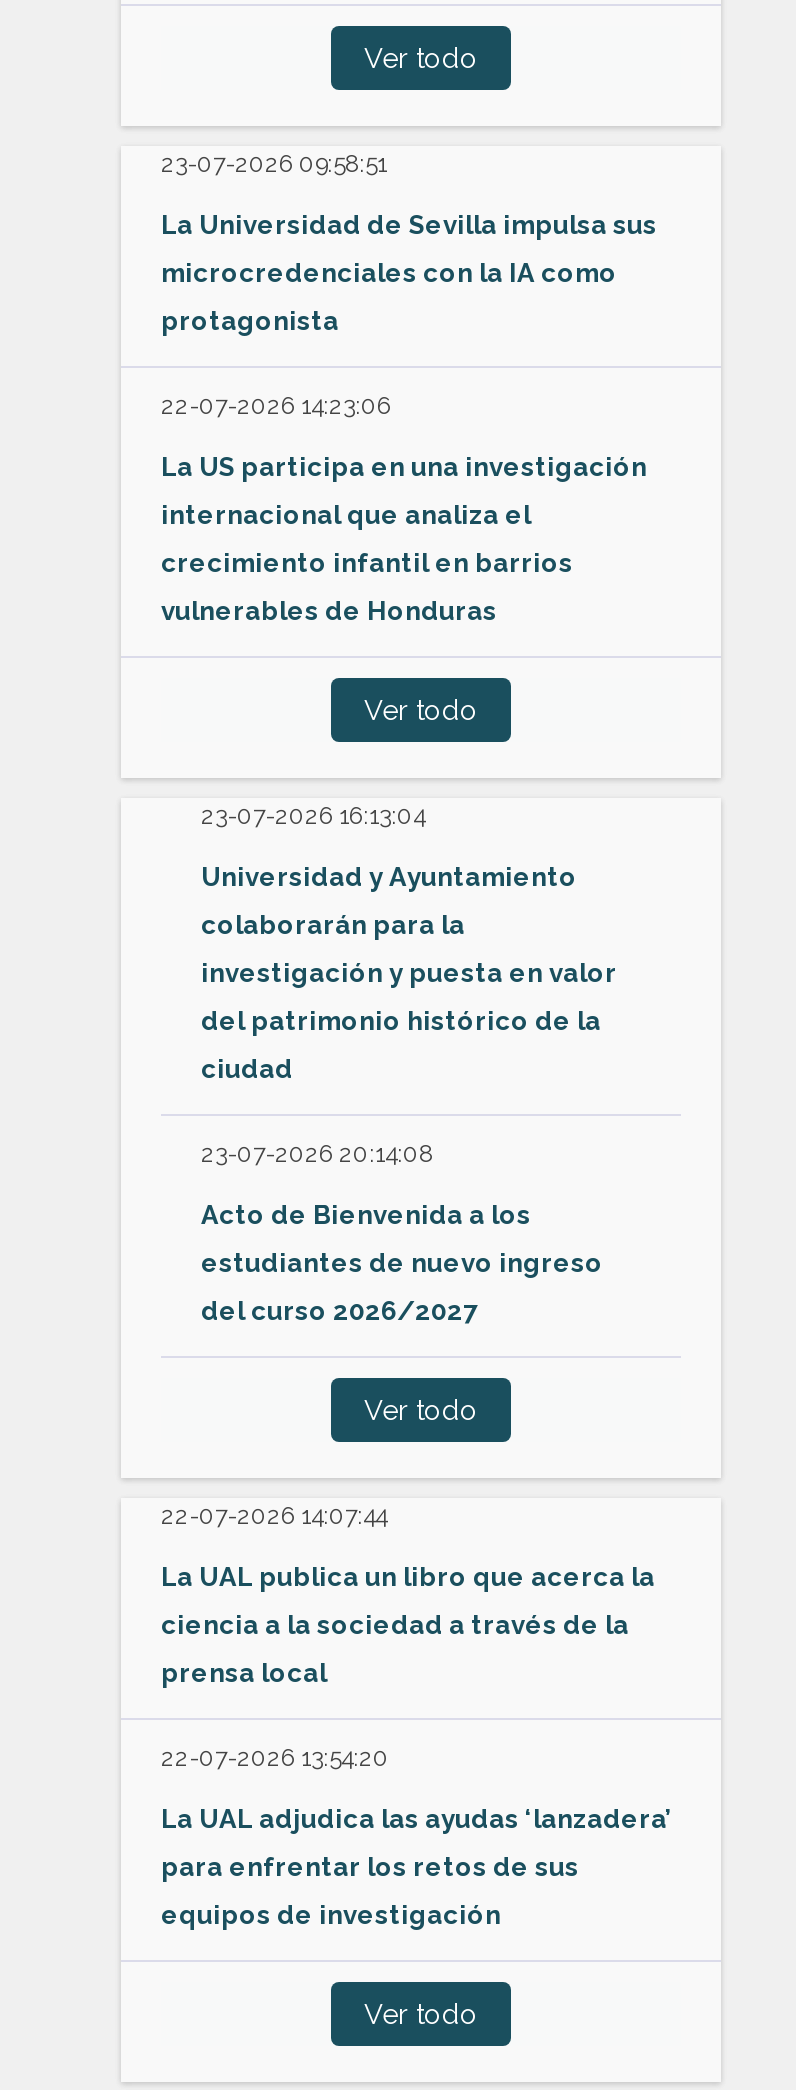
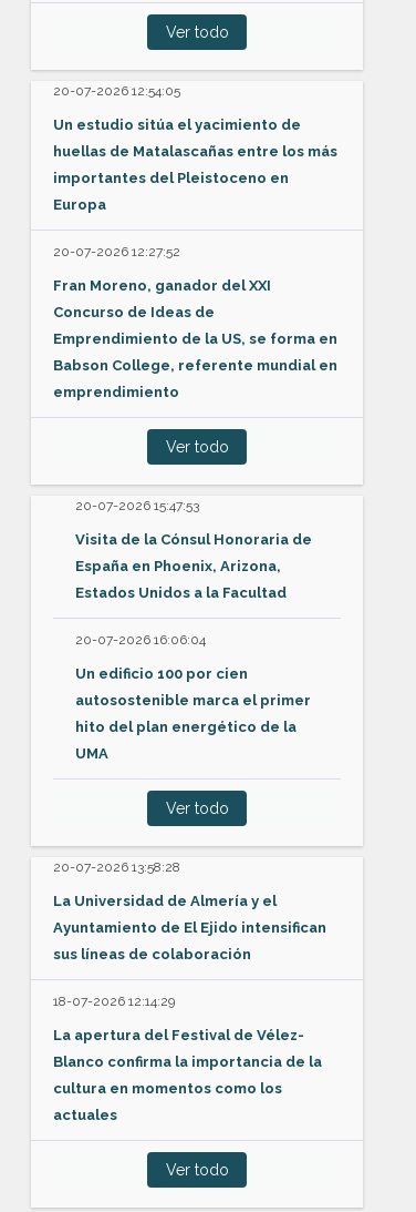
- 23-07-2026 09:58:51
- La Universidad de Sevilla impulsa sus
- microcredenciales con la IA como
- protagonista
- 22-07-2026 14:23:06
- La US participa en una investigación
- internacional que analiza el
- crecimiento infantil en barrios
- vulnerables de Honduras
+ 20-07-2026 12:54:05
+ Un estudio sitúa el yacimiento de
+ huellas de Matalascañas entre los más
+ importantes del Pleistoceno en
+ Europa
+ 20-07-2026 12:27:52
+ Fran Moreno, ganador del XXI
+ Concurso de Ideas de
+ Emprendimiento de la US, se forma en
+ Babson College, referente mundial en
+ emprendimiento

- 23-07-2026 16:13:04
- Universidad y Ayuntamiento
- colaborarán para la
- investigación y puesta en valor
- del patrimonio histórico de la
- ciudad
- 23-07-2026 20:14:08
- Acto de Bienvenida a los
- estudiantes de nuevo ingreso
- del curso 2026/2027
+ 20-07-2026 15:47:53
+ Visita de la Cónsul Honoraria de
+ España en Phoenix, Arizona,
+ Estados Unidos a la Facultad
+ 20-07-2026 16:06:04
+ Un edificio 100 por cien
+ autosostenible marca el primer
+ hito del plan energético de la
+ UMA

- 22-07-2026 14:07:44
- La UAL publica un libro que acerca la
- ciencia a la sociedad a través de la
- prensa local
- 22-07-2026 13:54:20
- La UAL adjudica las ayudas ‘lanzadera’
- para enfrentar los retos de sus
- equipos de investigación
+ 20-07-2026 13:58:28
+ La Universidad de Almería y el
+ Ayuntamiento de El Ejido intensifican
+ sus líneas de colaboración
+ 18-07-2026 12:14:29
+ La apertura del Festival de Vélez-
+ Blanco confirma la importancia de la
+ cultura en momentos como los
+ actuales
